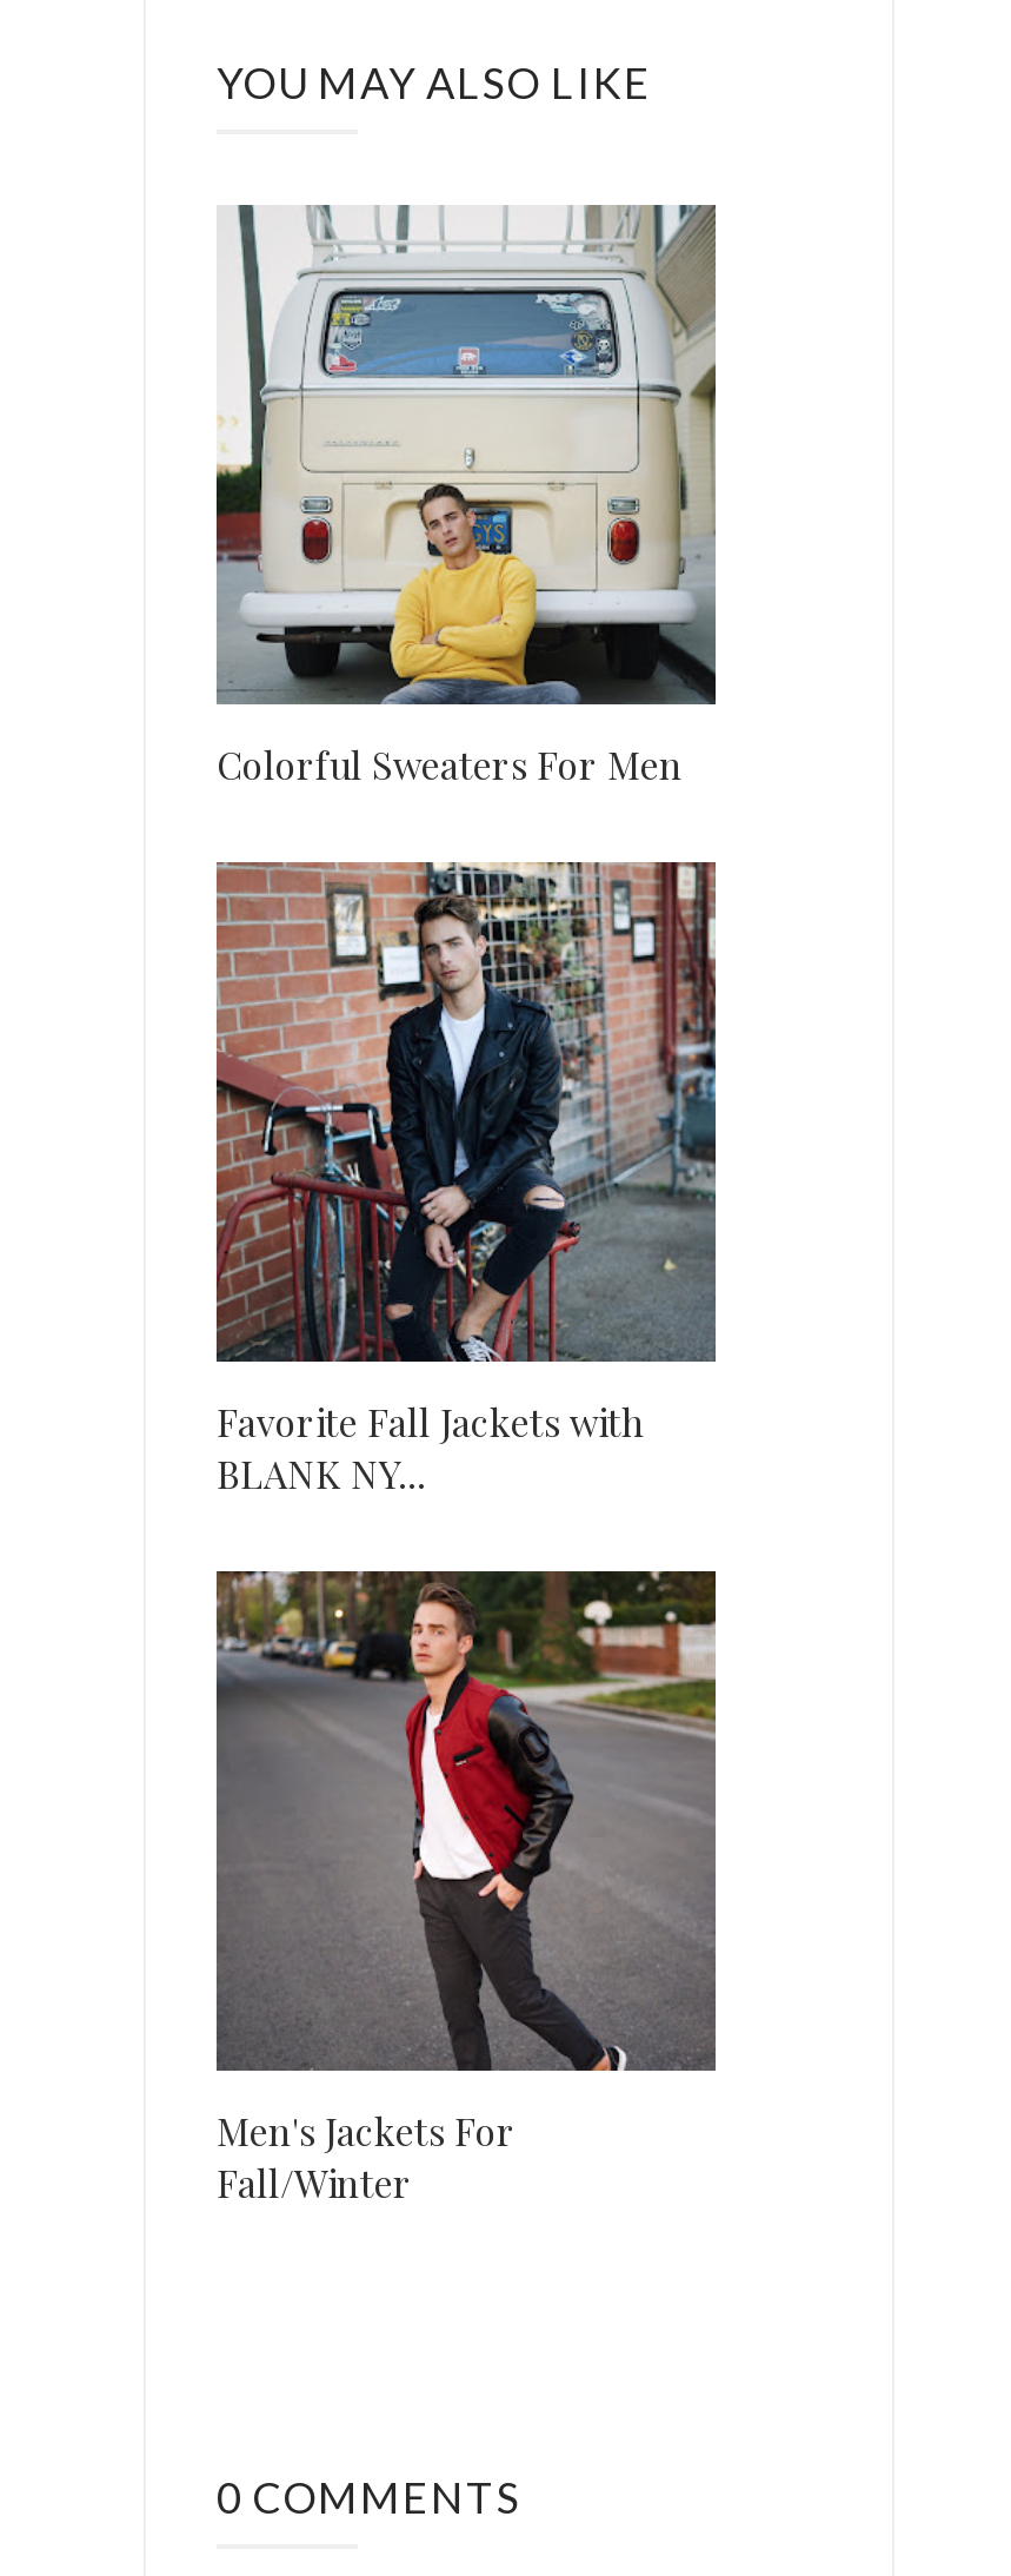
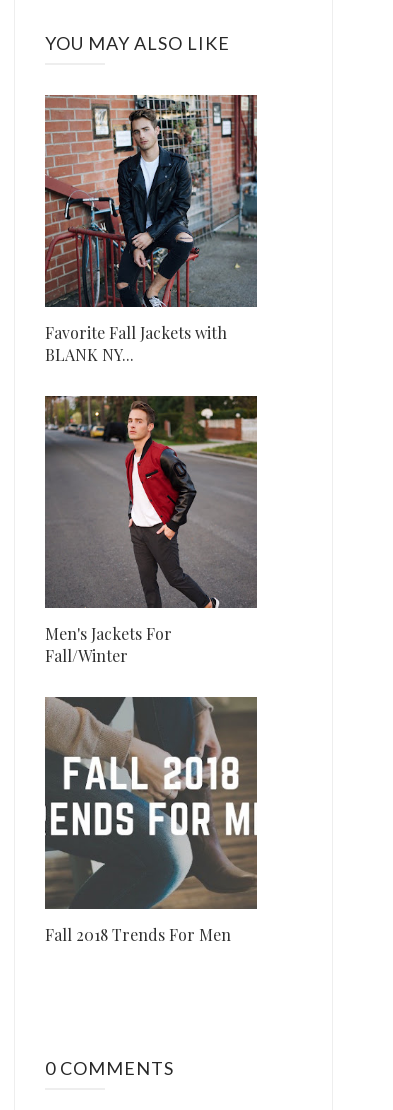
- [image]
- Colorful Sweaters For Men

moved up: [image] | Favorite Fall Jackets with | BLANK NY... | Men's Jackets For | Fall/Winter

+ [image]
+ Fall 2018 Trends For Men
